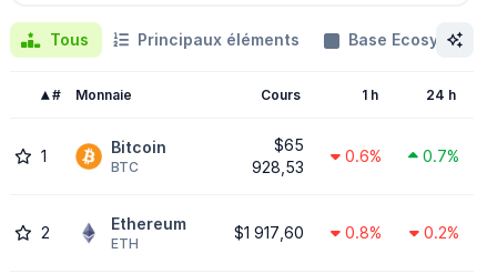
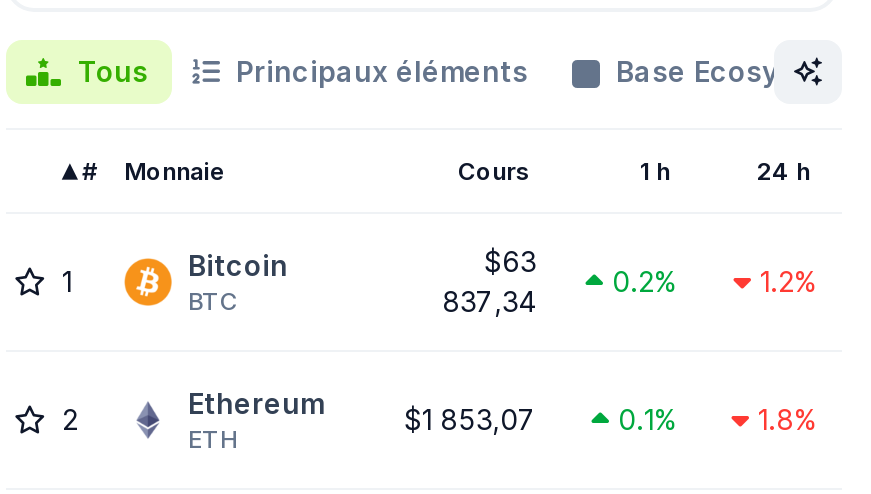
- $65
+ $63

- 0.6%
+ 0.2%

- 0.7%
+ 1.2%

- 928,53
+ 837,34

- $1 917,60
+ $1 853,07

- 0.8%
+ 0.1%

- 0.2%
+ 1.8%
